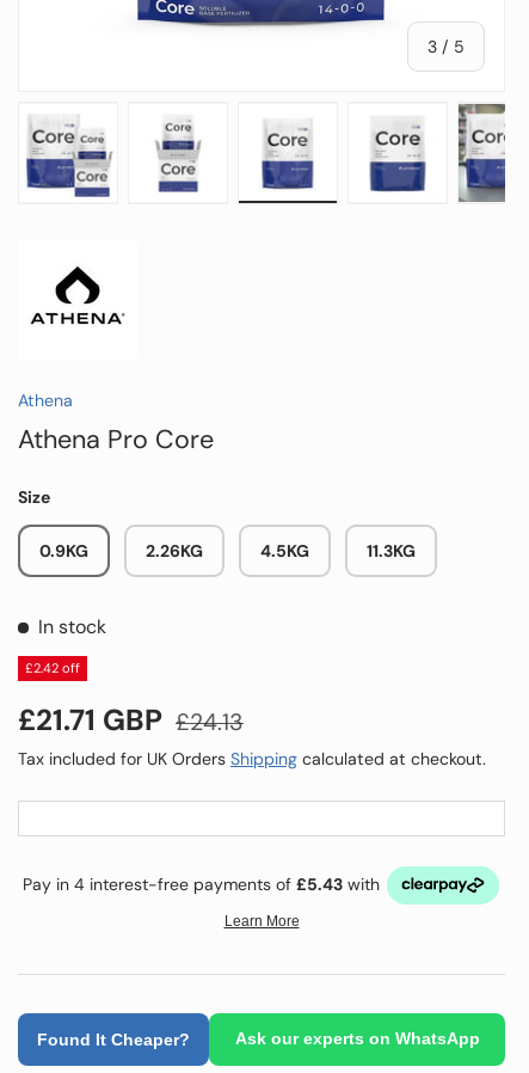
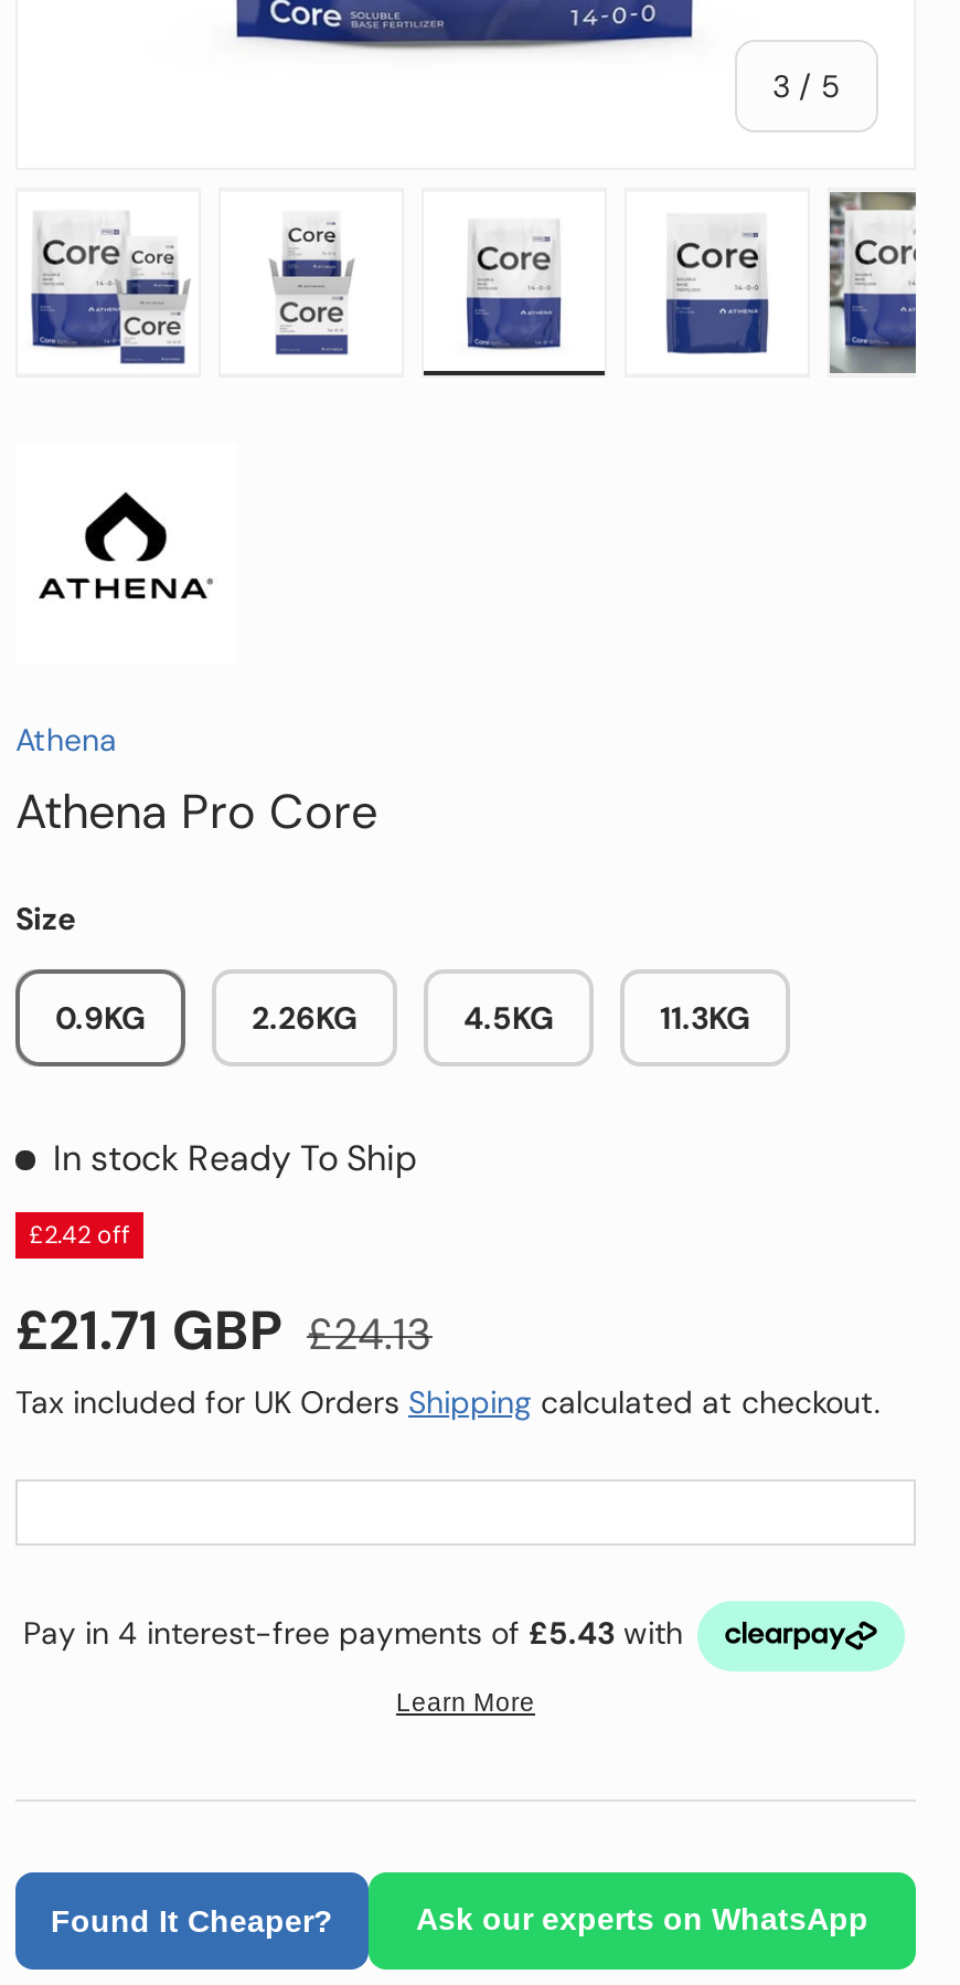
- In stock
+ In stock Ready To Ship
